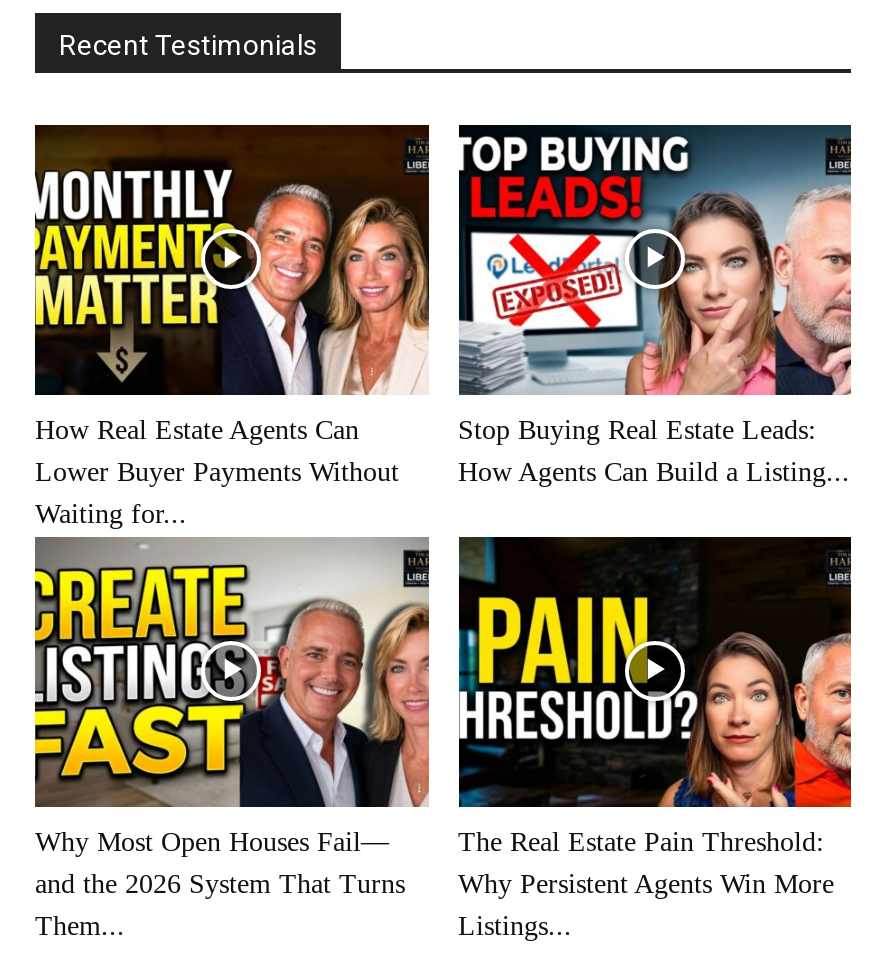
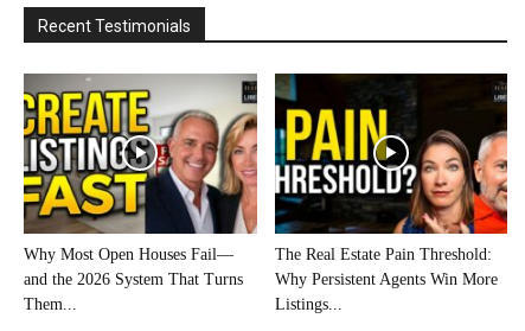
- [image]
- How Real Estate Agents Can
- Lower Buyer Payments Without
- Waiting for...

- [image]
- Stop Buying Real Estate Leads:
- How Agents Can Build a Listing...
